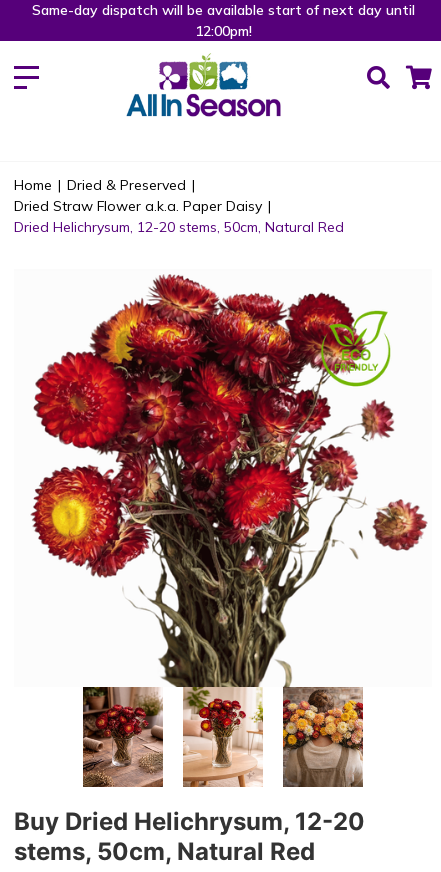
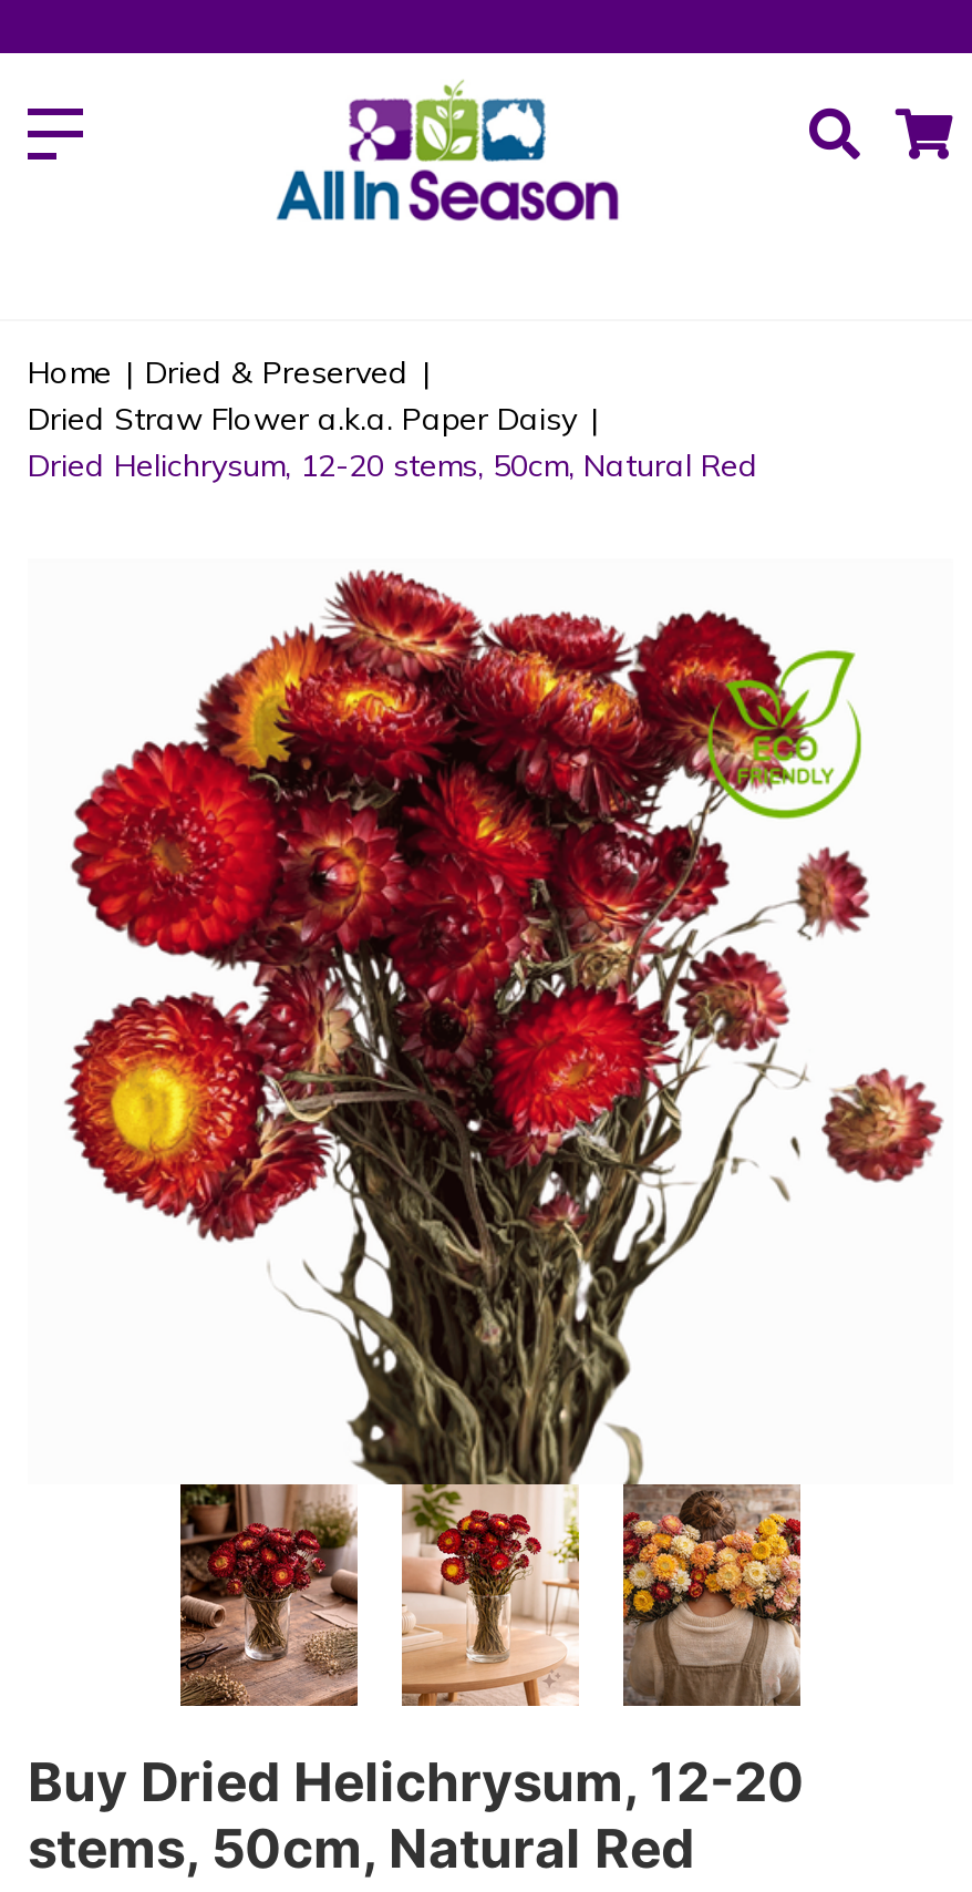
- Same-day dispatch will be available start of next day until
- 12:00pm!
